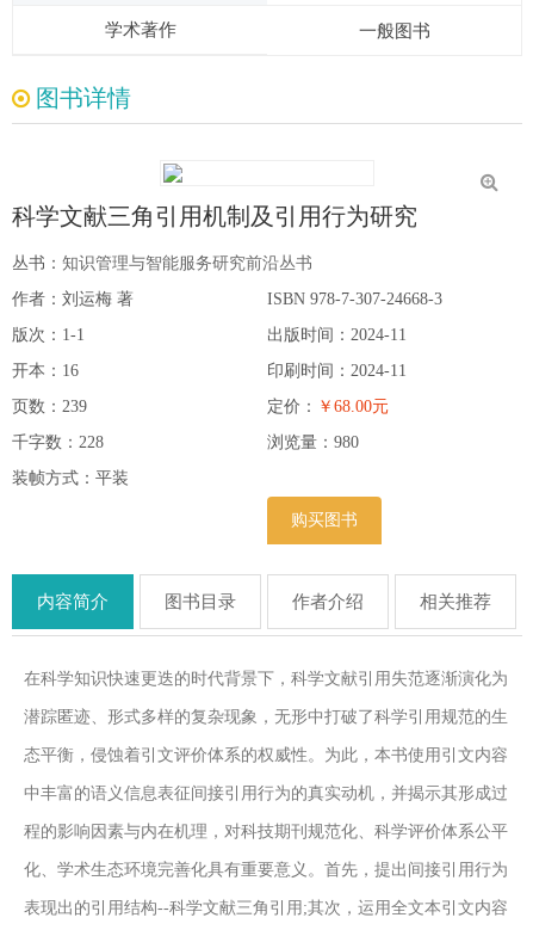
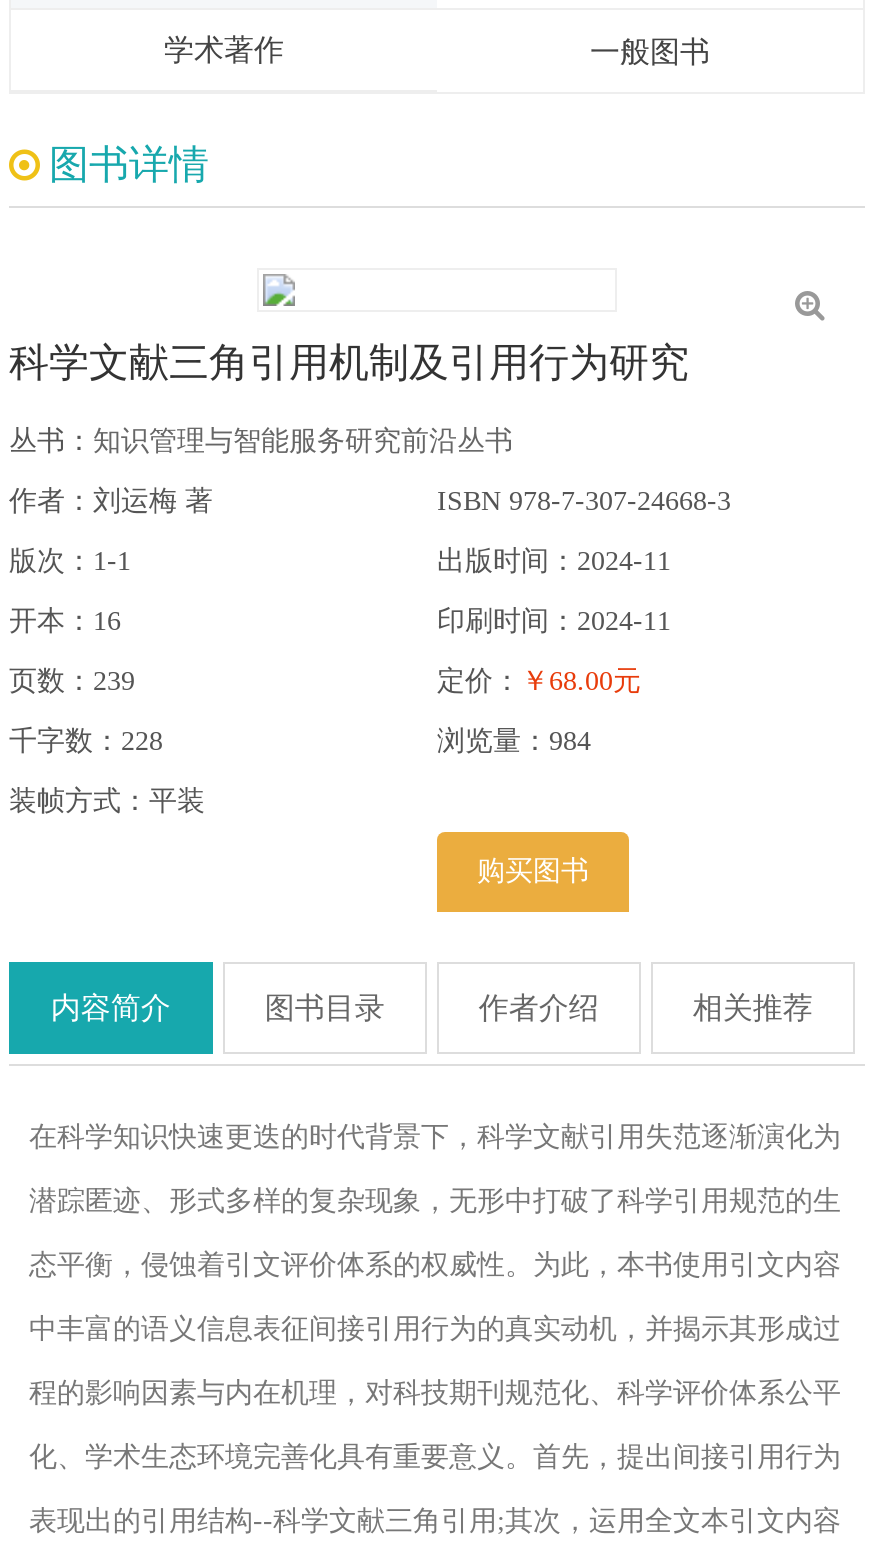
- 浏览量：980
+ 浏览量：984
